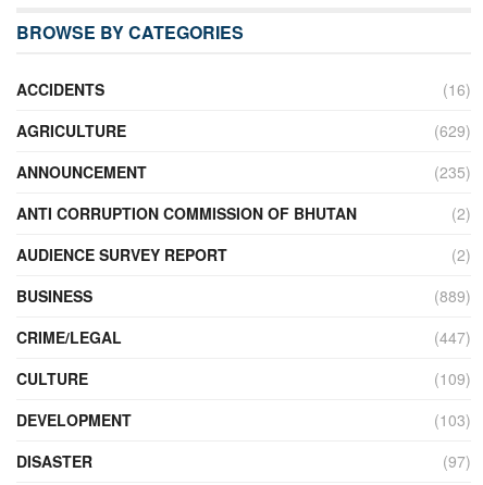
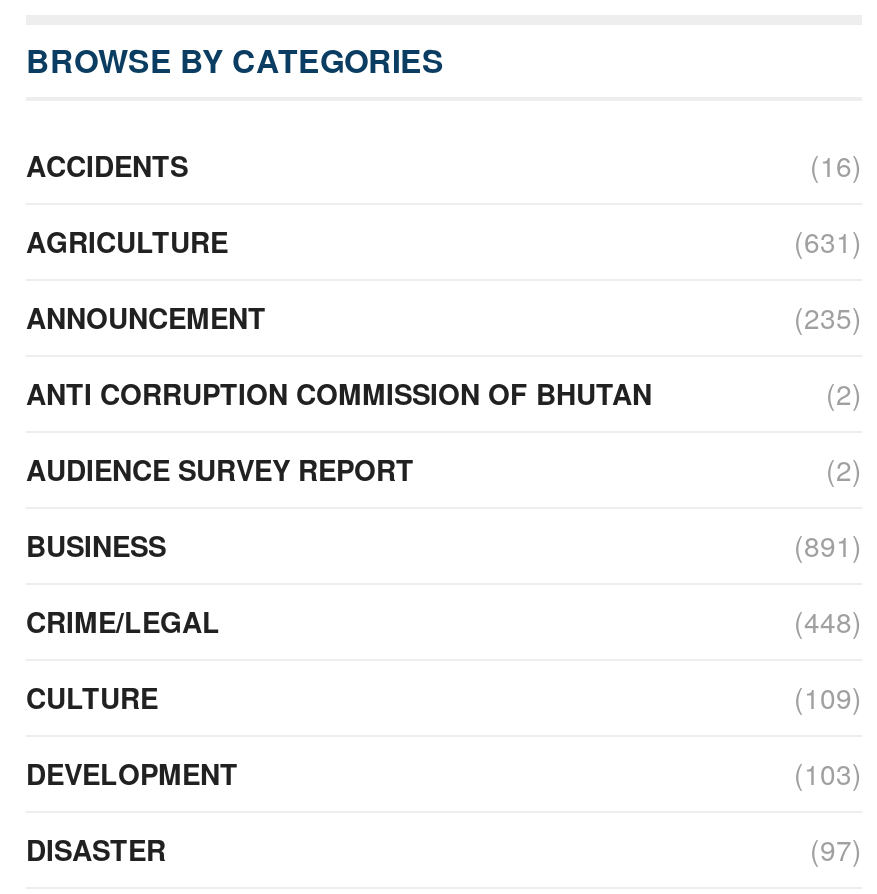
- (629)
+ (631)

- (889)
+ (891)

- (447)
+ (448)
